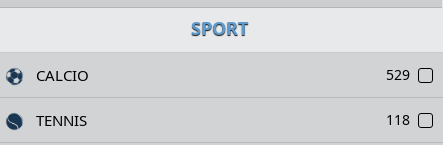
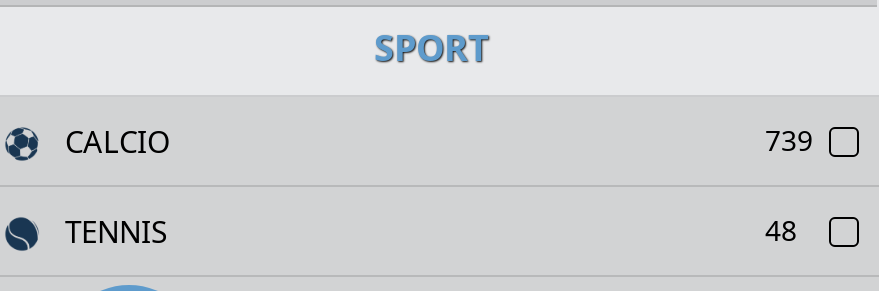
- 529
+ 739

- 118
+ 48
